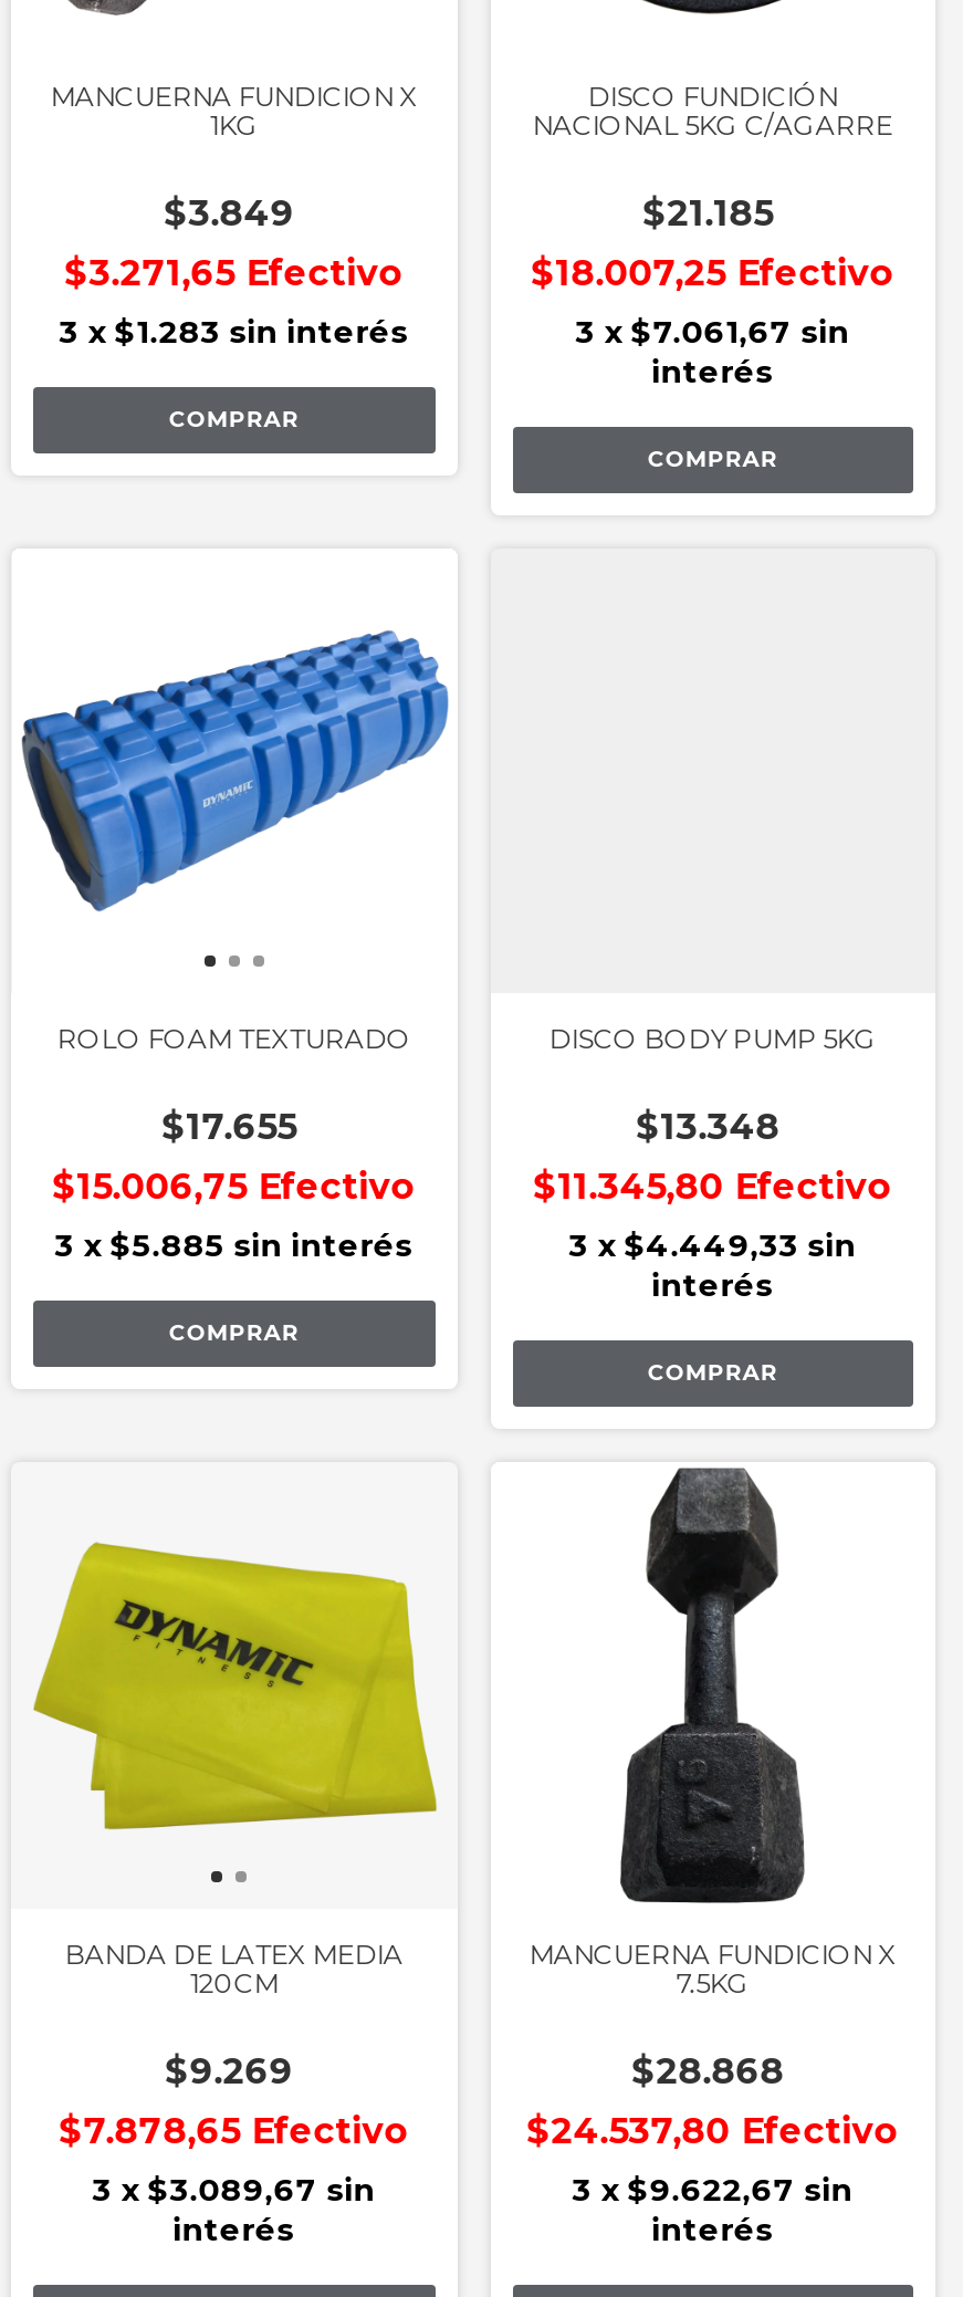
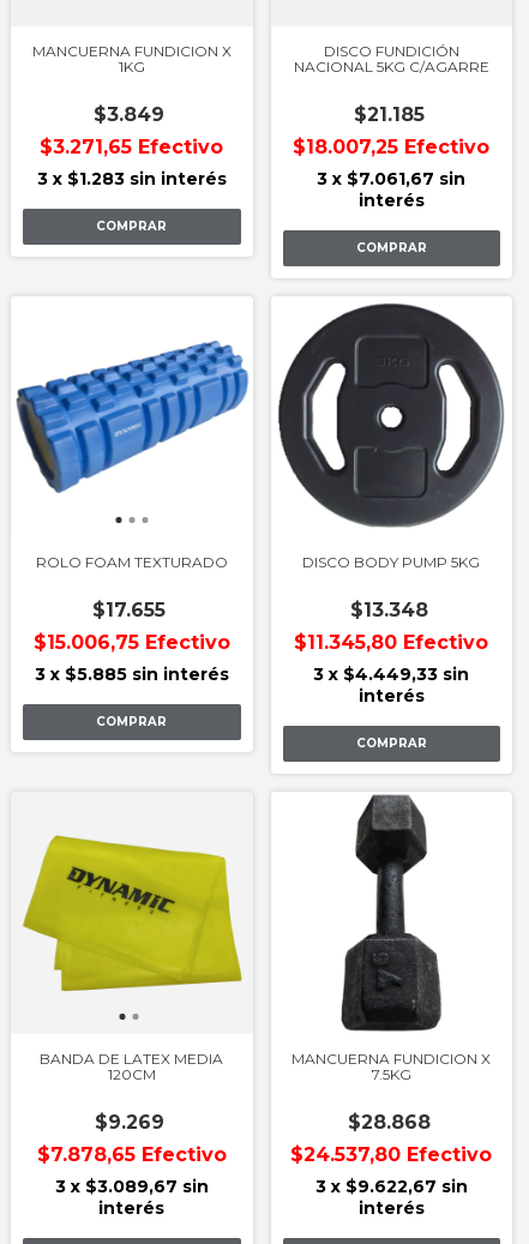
+ [image]
